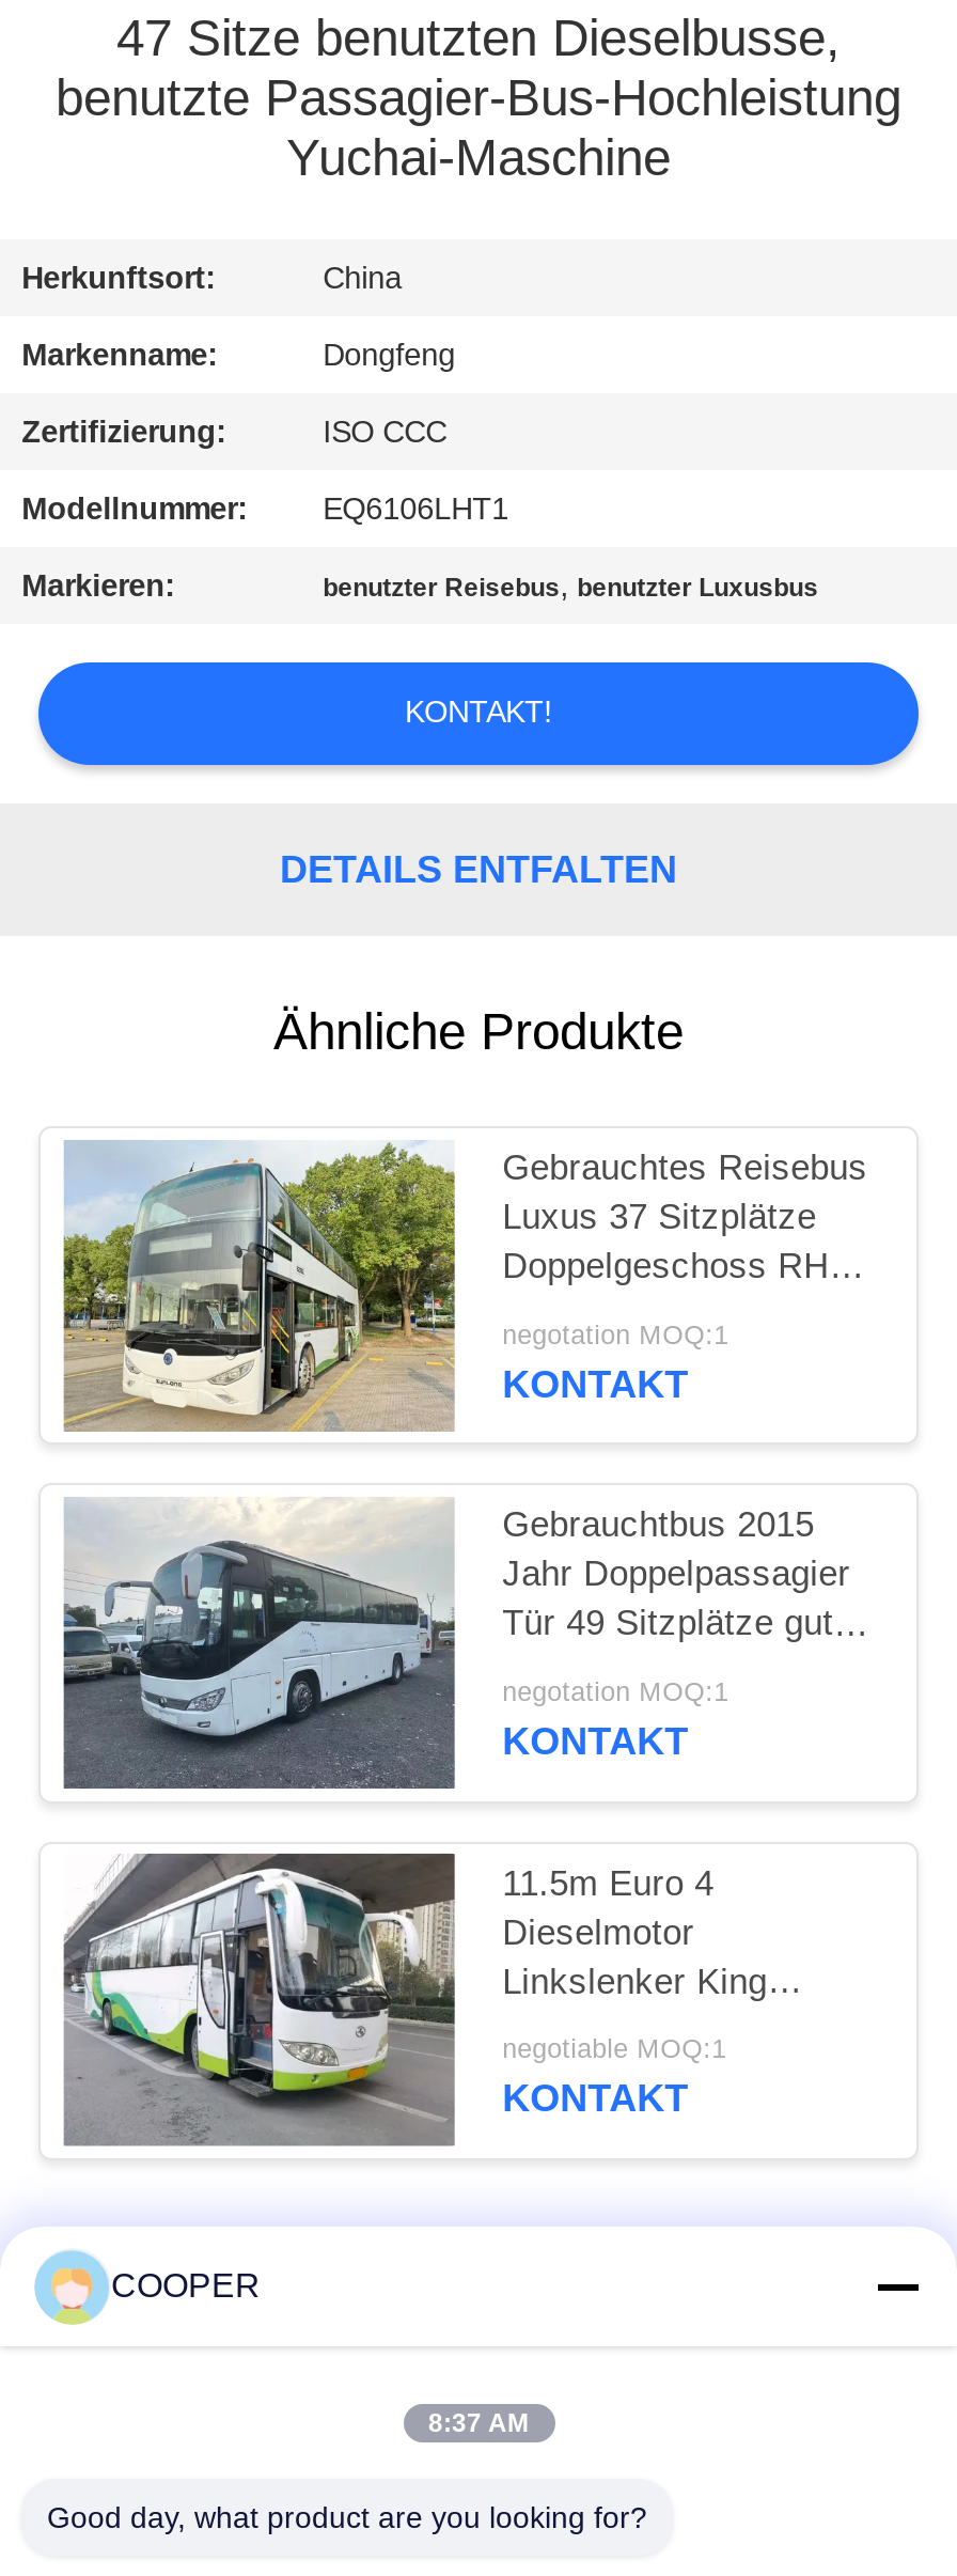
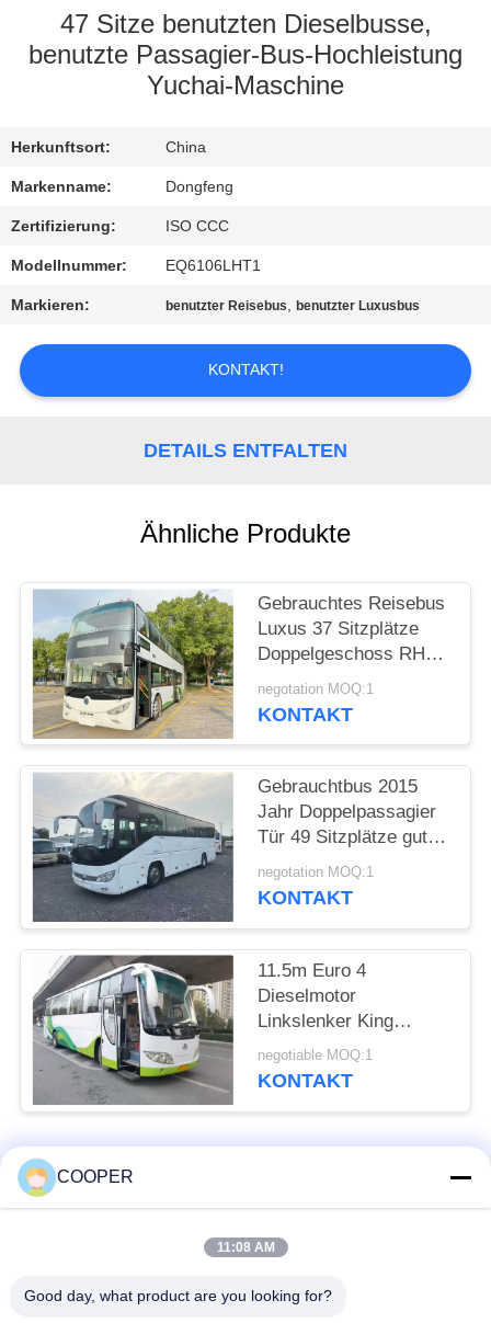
- 8:37 AM
+ 11:08 AM
